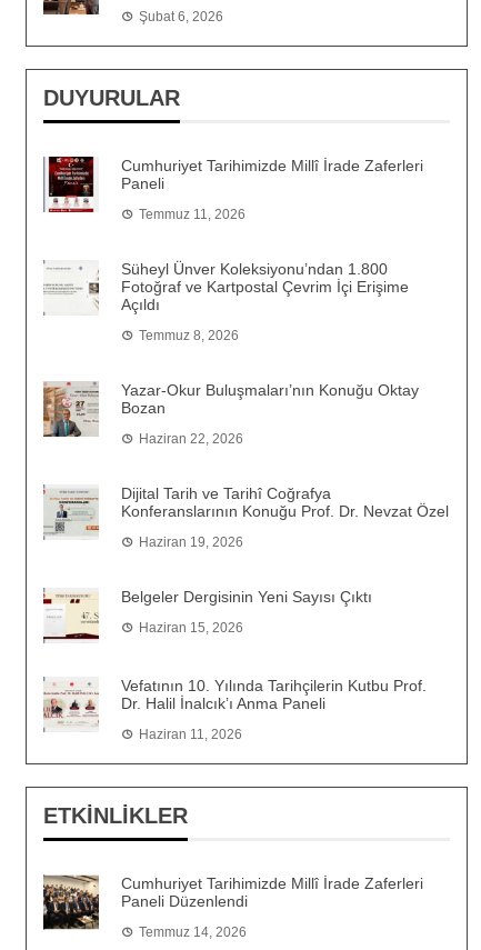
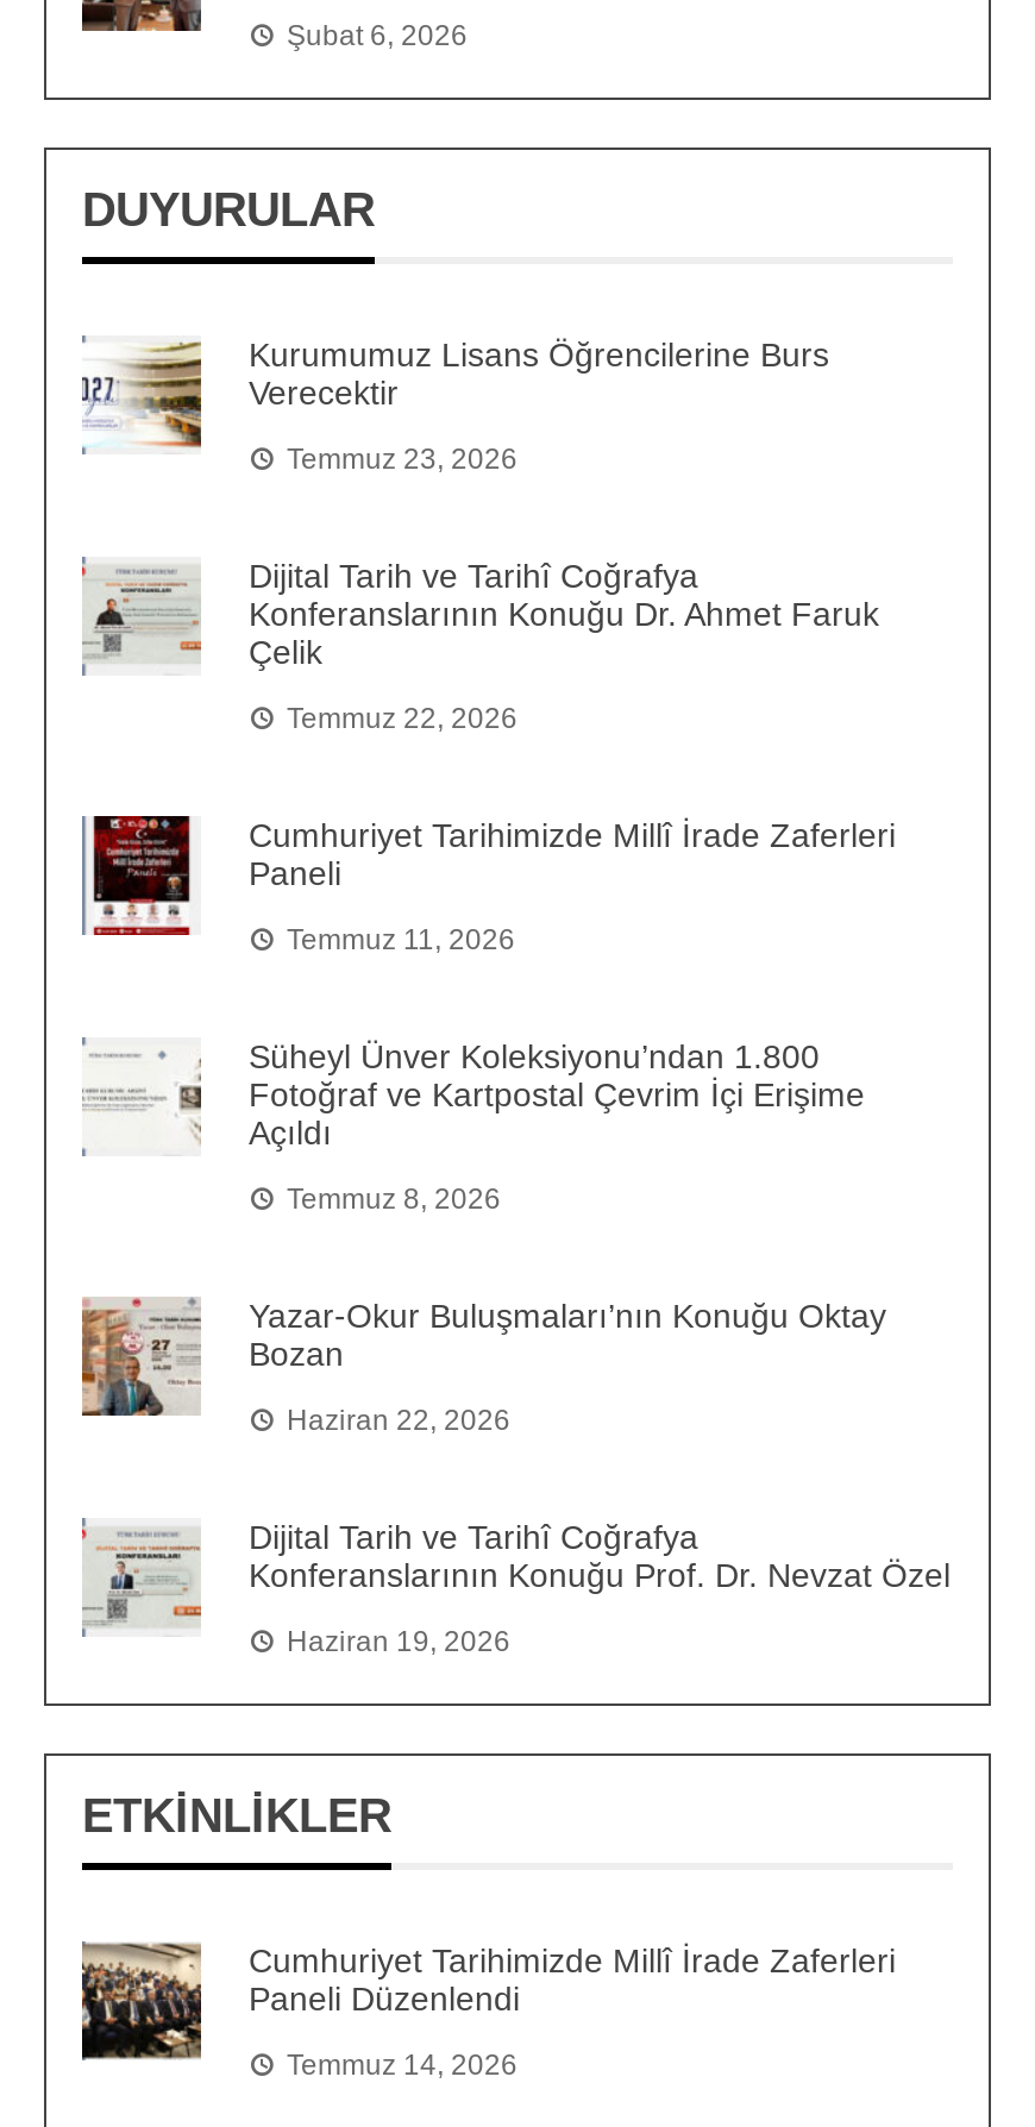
+ [image]

+ [image]
+ Kurumumuz Lisans Öğrencilerine Burs
+ Verecektir
+ Temmuz 23, 2026
+ Dijital Tarih ve Tarihî Coğrafya
+ Konferanslarının Konuğu Dr. Ahmet Faruk
+ Çelik
+ Temmuz 22, 2026

moved down: [image] | Cumhuriyet Tarihimizde Millî İrade Zaferleri | Paneli | ... | Konferanslarının Konuğu Prof. Dr. Nevzat Özel | Haziran 19, 2026

- [image]
- Belgeler Dergisinin Yeni Sayısı Çıktı
- Haziran 15, 2026
- Vefatının 10. Yılında Tarihçilerin Kutbu Prof.
- Dr. Halil İnalcık’ı Anma Paneli
- Haziran 11, 2026

- [image]
